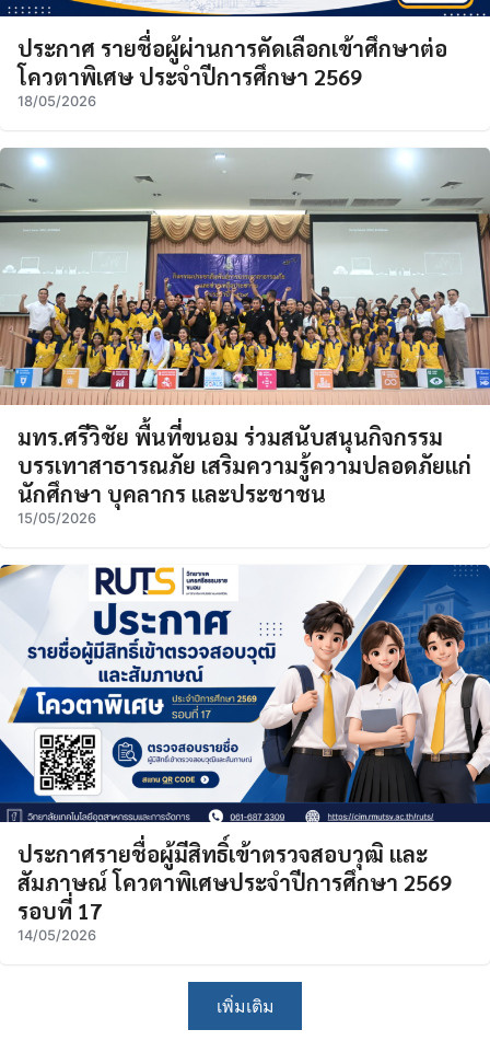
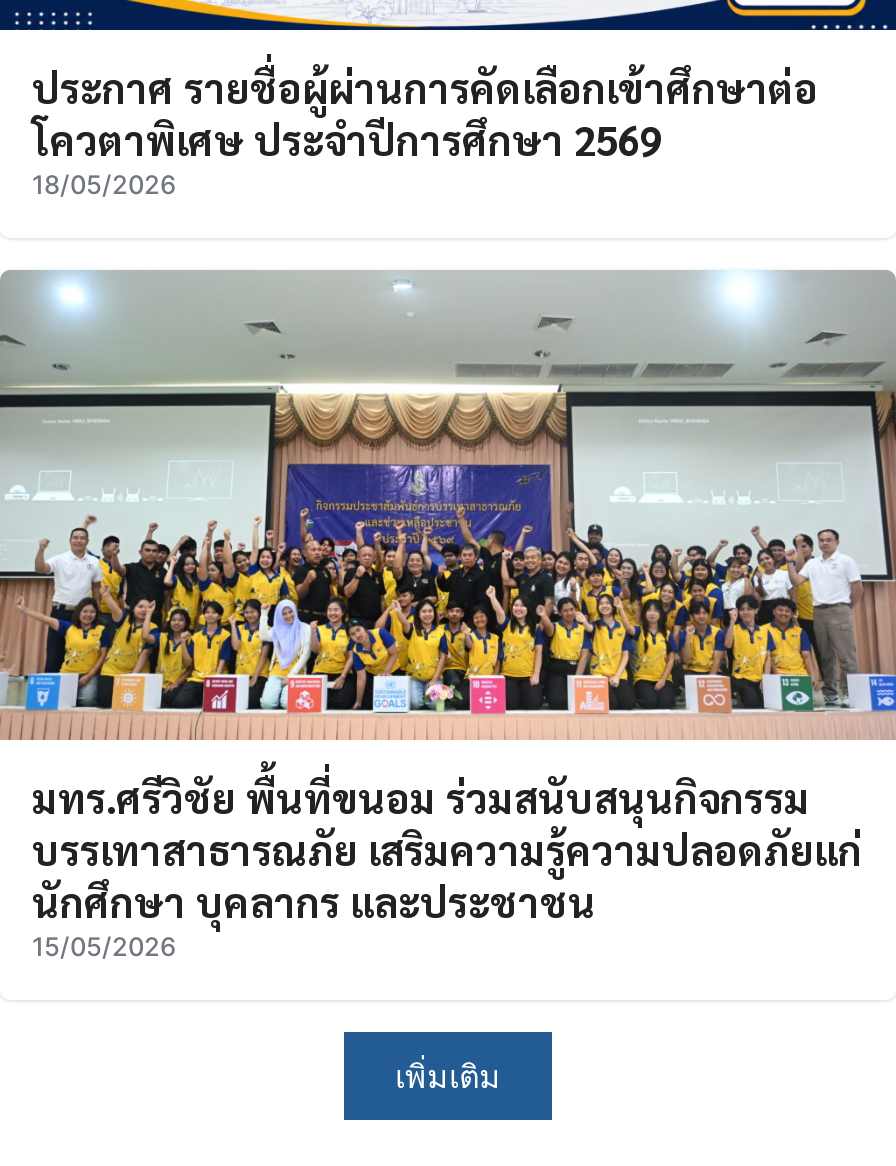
- [image]
- ประกาศรายชื่อผู้มีสิทธิ์เข้าตรวจสอบวุฒิ และ
- สัมภาษณ์ โควตาพิเศษประจำปีการศึกษา 2569
- รอบที่ 17
- 14/05/2026
